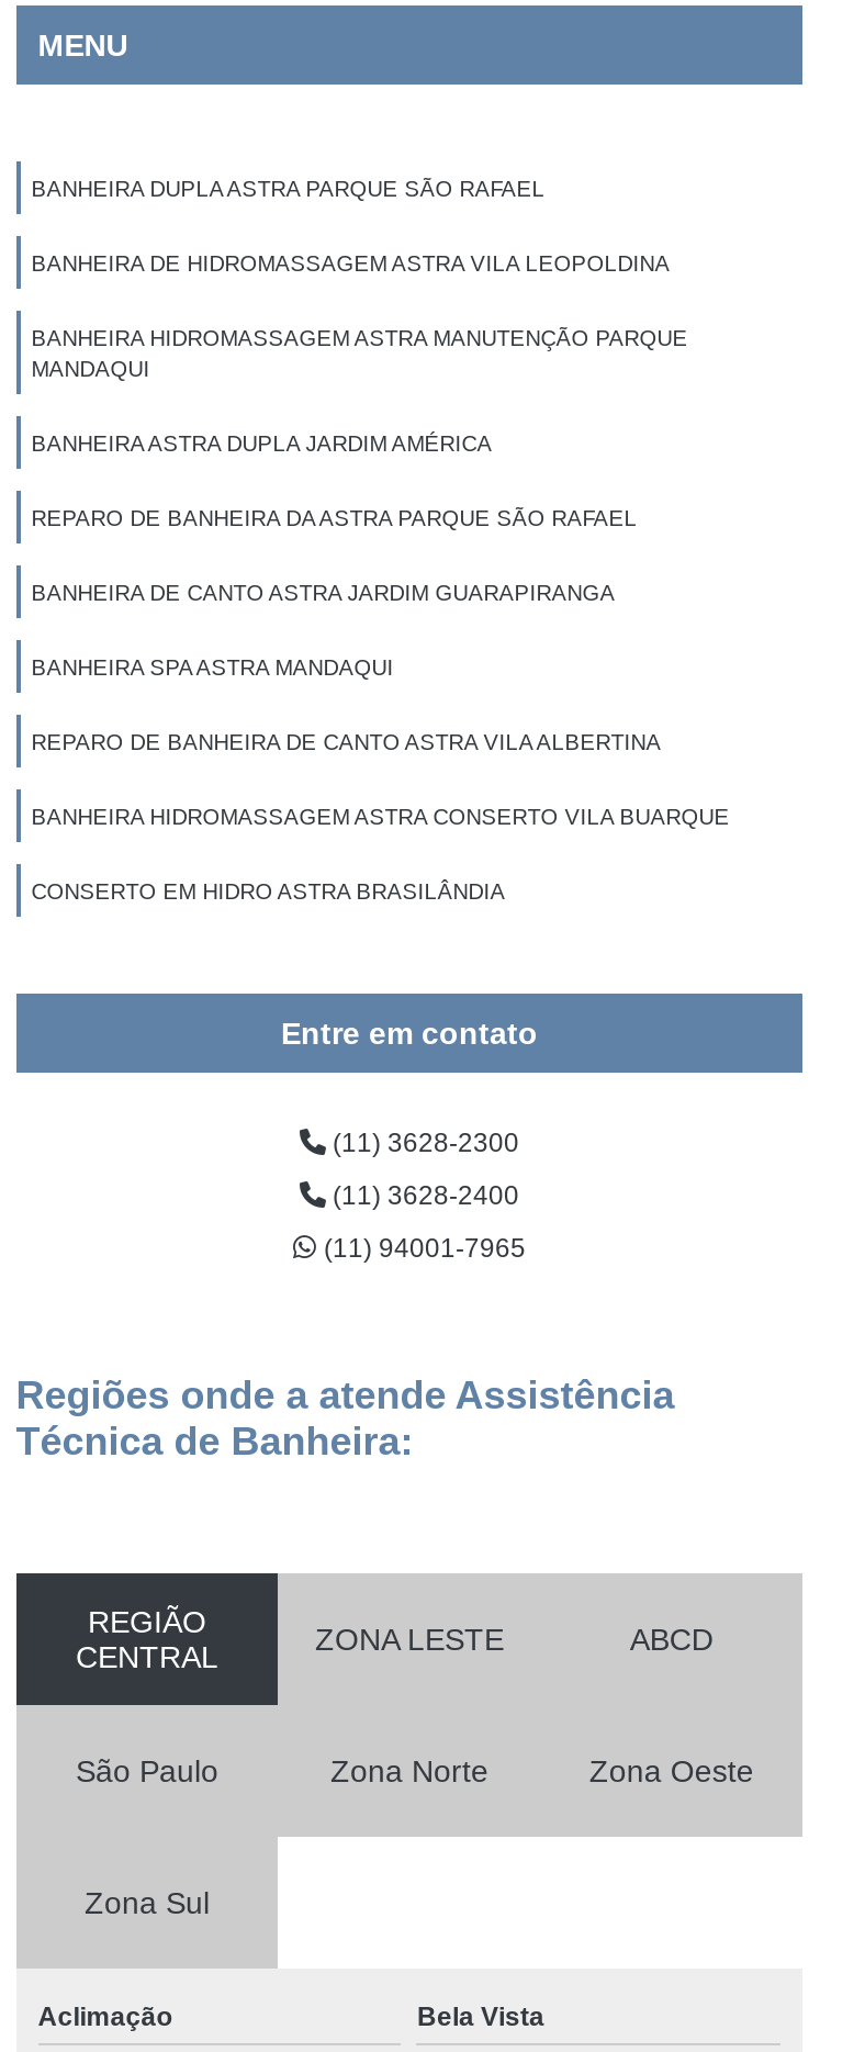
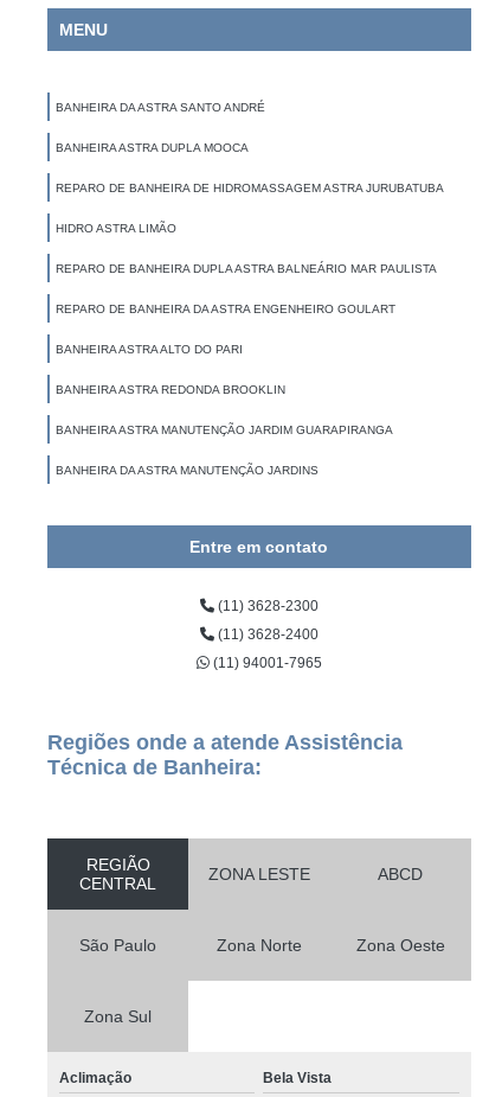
- BANHEIRA DUPLA ASTRA PARQUE SÃO RAFAEL
+ BANHEIRA DA ASTRA SANTO ANDRÉ

- BANHEIRA DE HIDROMASSAGEM ASTRA VILA LEOPOLDINA
+ BANHEIRA ASTRA DUPLA MOOCA

- BANHEIRA HIDROMASSAGEM ASTRA MANUTENÇÃO PARQUE
- MANDAQUI
+ REPARO DE BANHEIRA DE HIDROMASSAGEM ASTRA JURUBATUBA

- BANHEIRA ASTRA DUPLA JARDIM AMÉRICA
+ HIDRO ASTRA LIMÃO

- REPARO DE BANHEIRA DA ASTRA PARQUE SÃO RAFAEL
+ REPARO DE BANHEIRA DUPLA ASTRA BALNEÁRIO MAR PAULISTA

- BANHEIRA DE CANTO ASTRA JARDIM GUARAPIRANGA
+ REPARO DE BANHEIRA DA ASTRA ENGENHEIRO GOULART

- BANHEIRA SPA ASTRA MANDAQUI
+ BANHEIRA ASTRA ALTO DO PARI

- REPARO DE BANHEIRA DE CANTO ASTRA VILA ALBERTINA
+ BANHEIRA ASTRA REDONDA BROOKLIN

- BANHEIRA HIDROMASSAGEM ASTRA CONSERTO VILA BUARQUE
+ BANHEIRA ASTRA MANUTENÇÃO JARDIM GUARAPIRANGA

- CONSERTO EM HIDRO ASTRA BRASILÂNDIA
+ BANHEIRA DA ASTRA MANUTENÇÃO JARDINS
